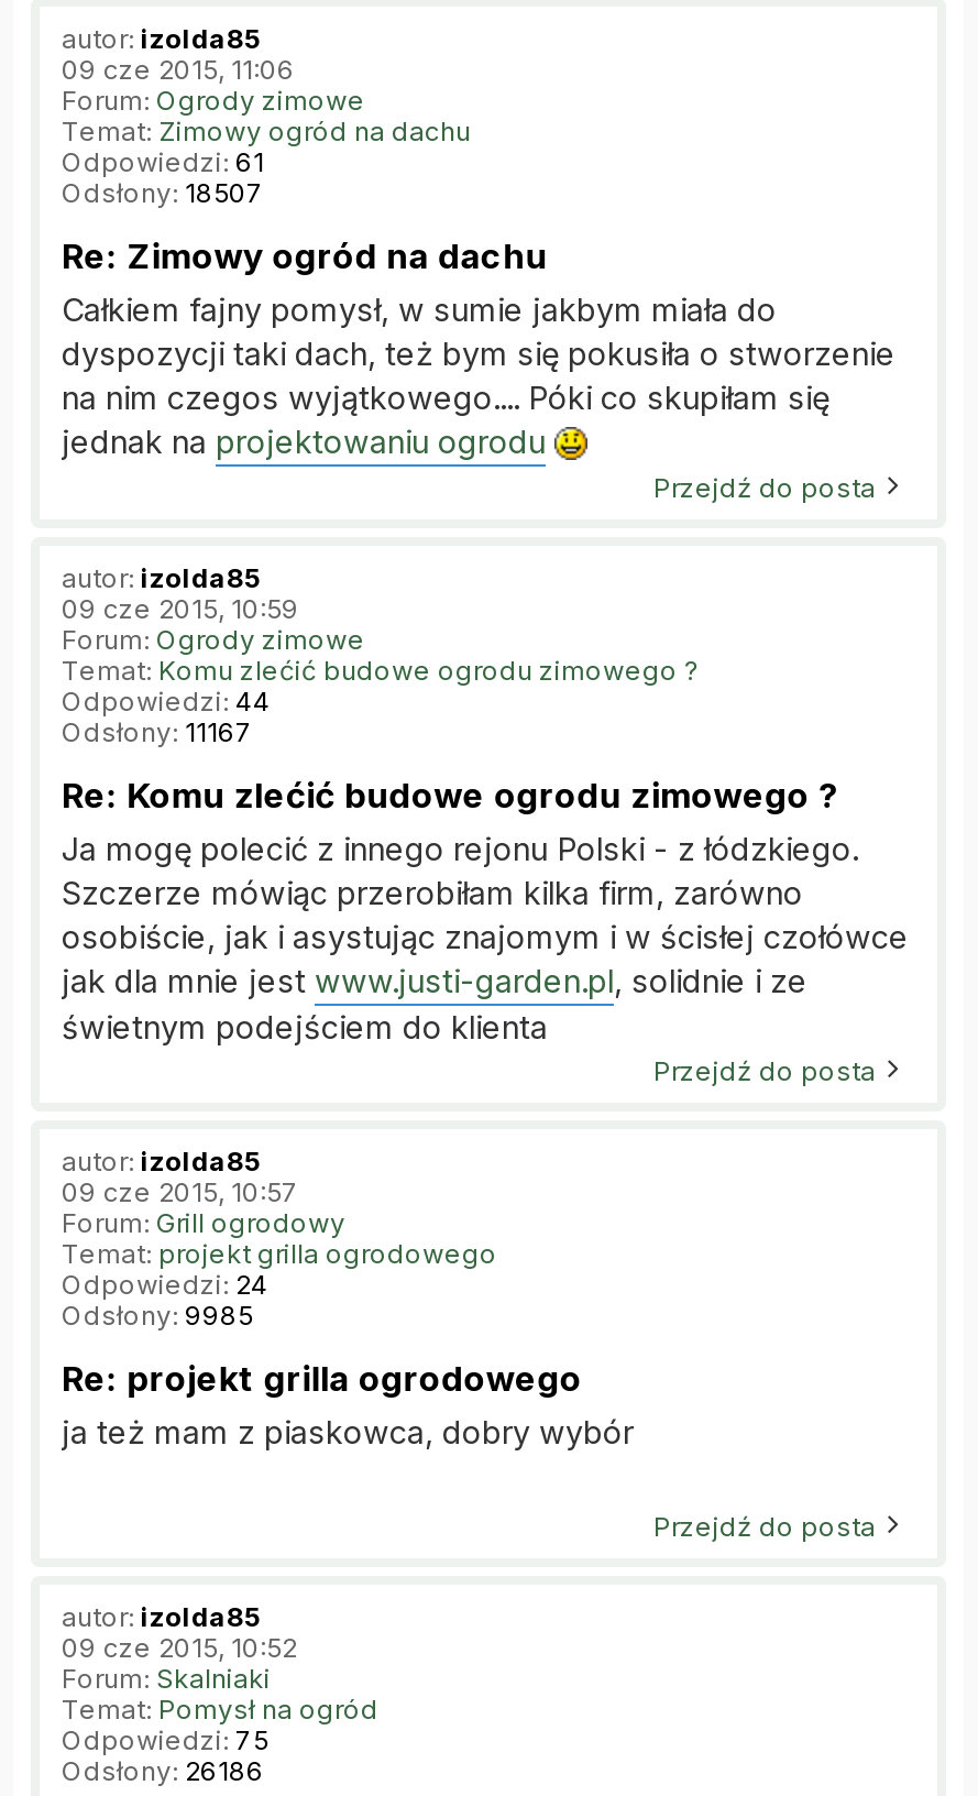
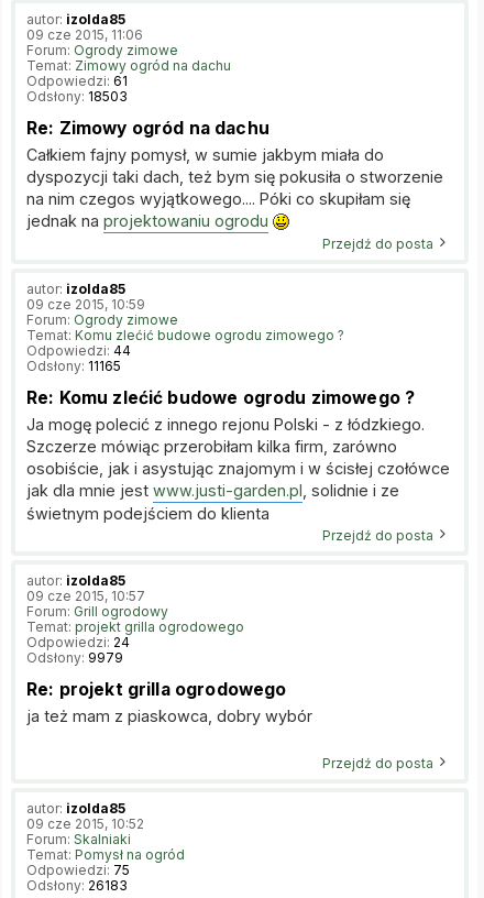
- Odsłony: 18507
+ Odsłony: 18503

- Odsłony: 11167
+ Odsłony: 11165

- Odsłony: 9985
+ Odsłony: 9979

- Odsłony: 26186
+ Odsłony: 26183
